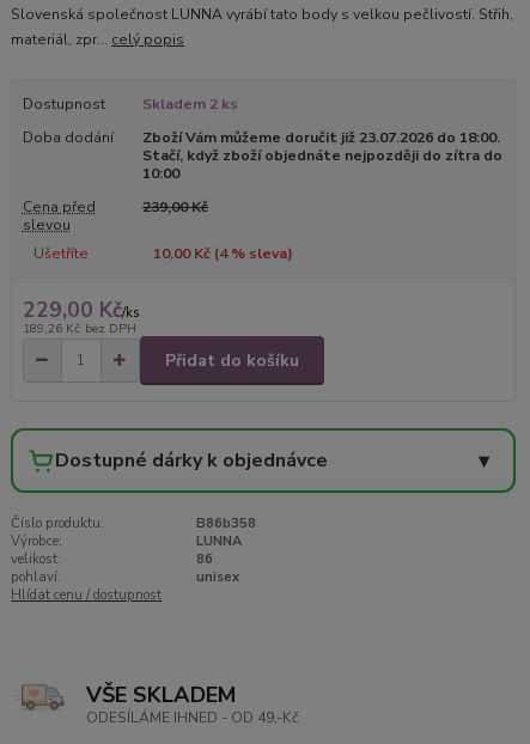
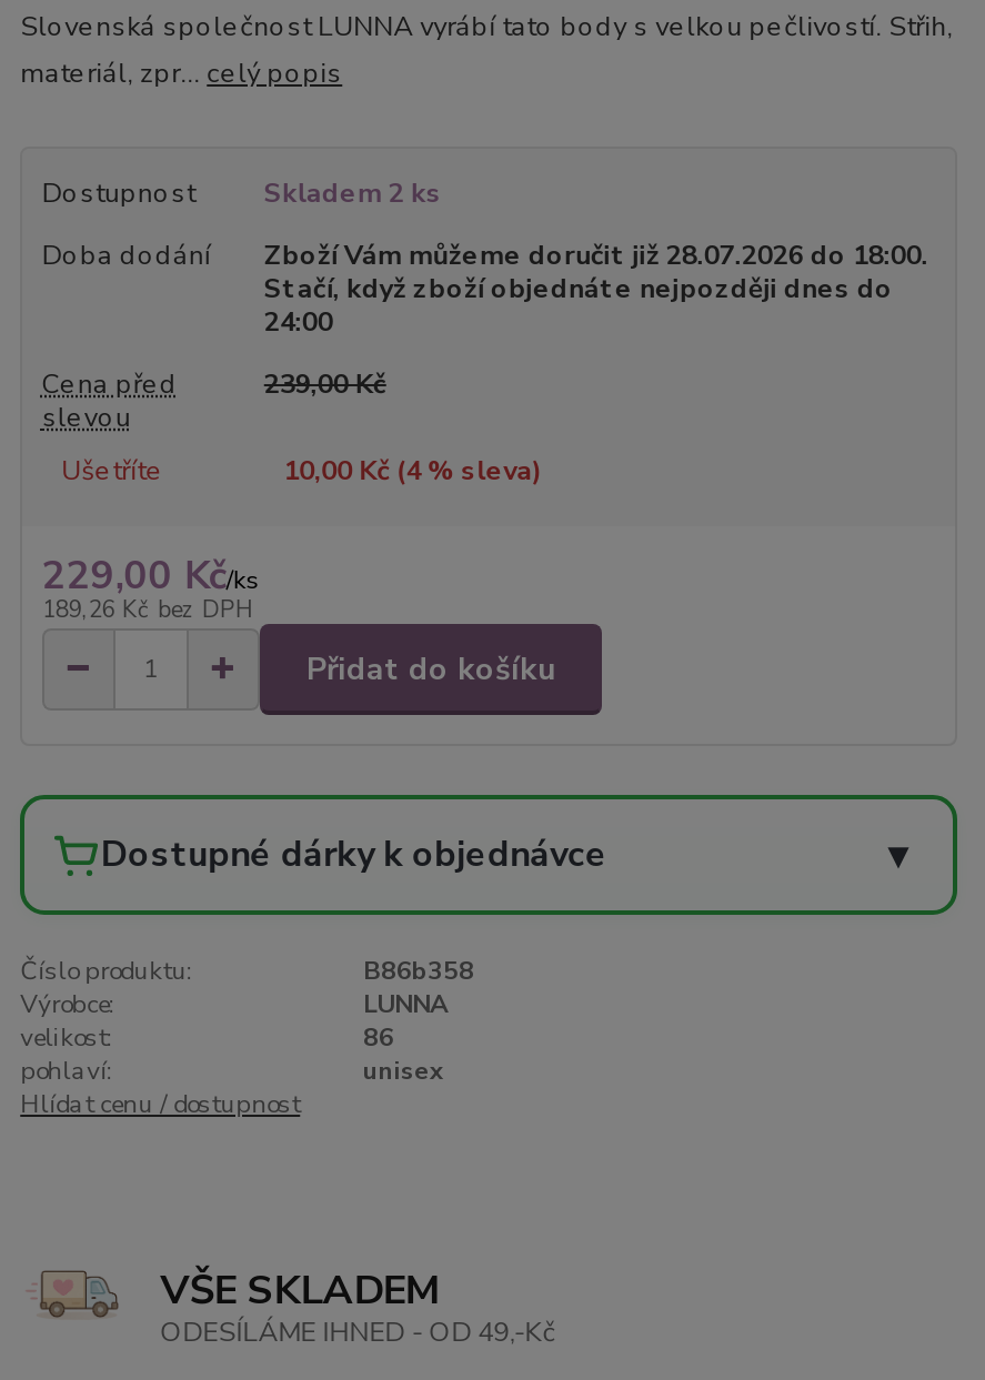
- Zboží Vám můžeme doručit již 23.07.2026 do 18:00.
- Stačí, když zboží objednáte nejpozději do zítra do
- 10:00
+ Zboží Vám můžeme doručit již 28.07.2026 do 18:00.
+ Stačí, když zboží objednáte nejpozději dnes do
+ 24:00
